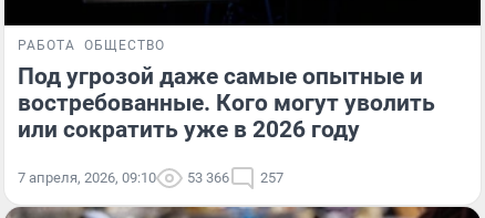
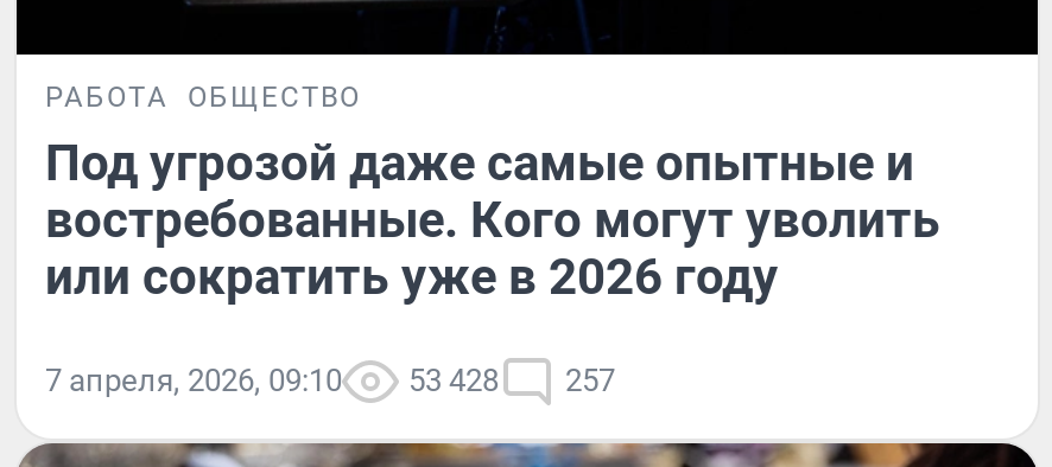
- 7 апреля, 2026, 09:10 53 366 257
+ 7 апреля, 2026, 09:10 53 428 257
